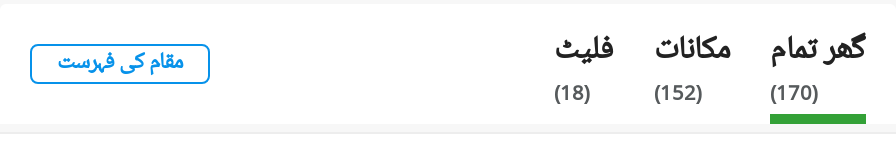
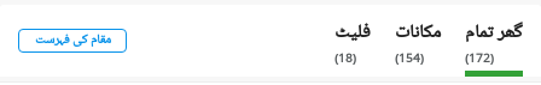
- 152
+ 154

- 170
+ 172
